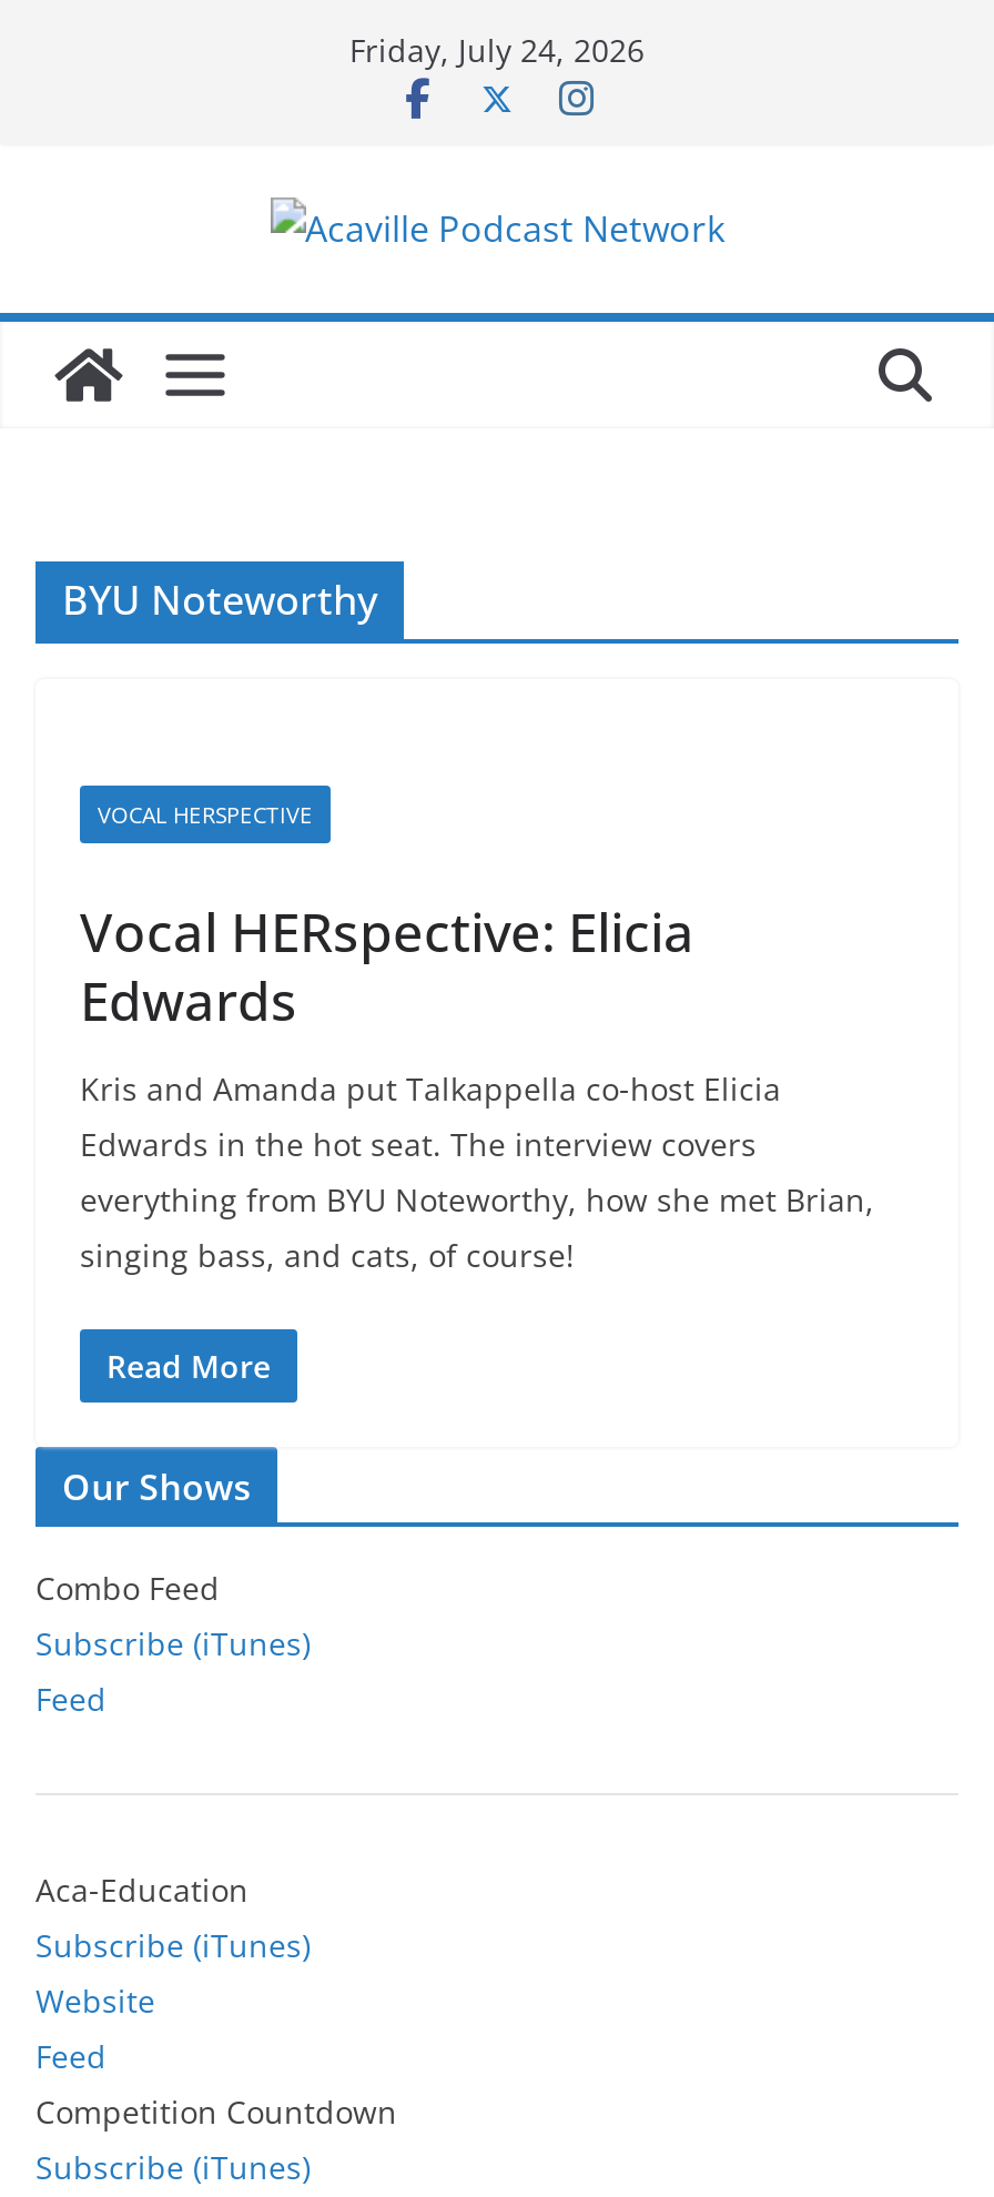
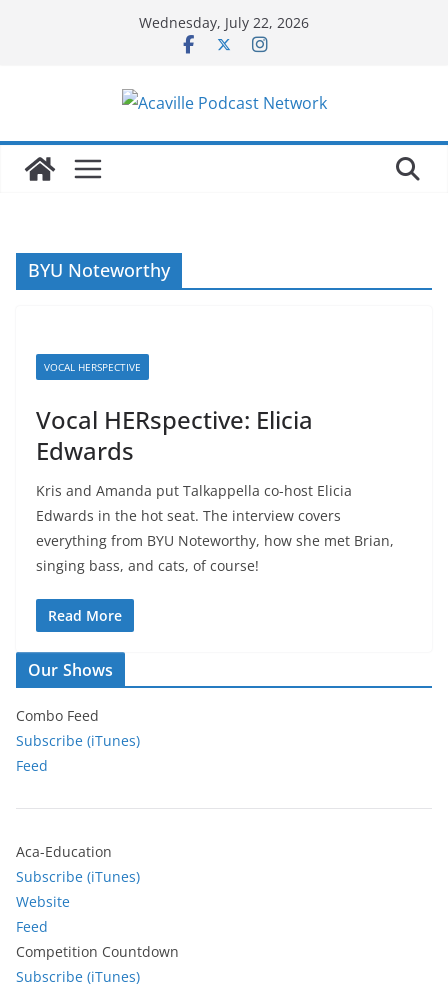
- Friday, July 24, 2026
+ Wednesday, July 22, 2026
